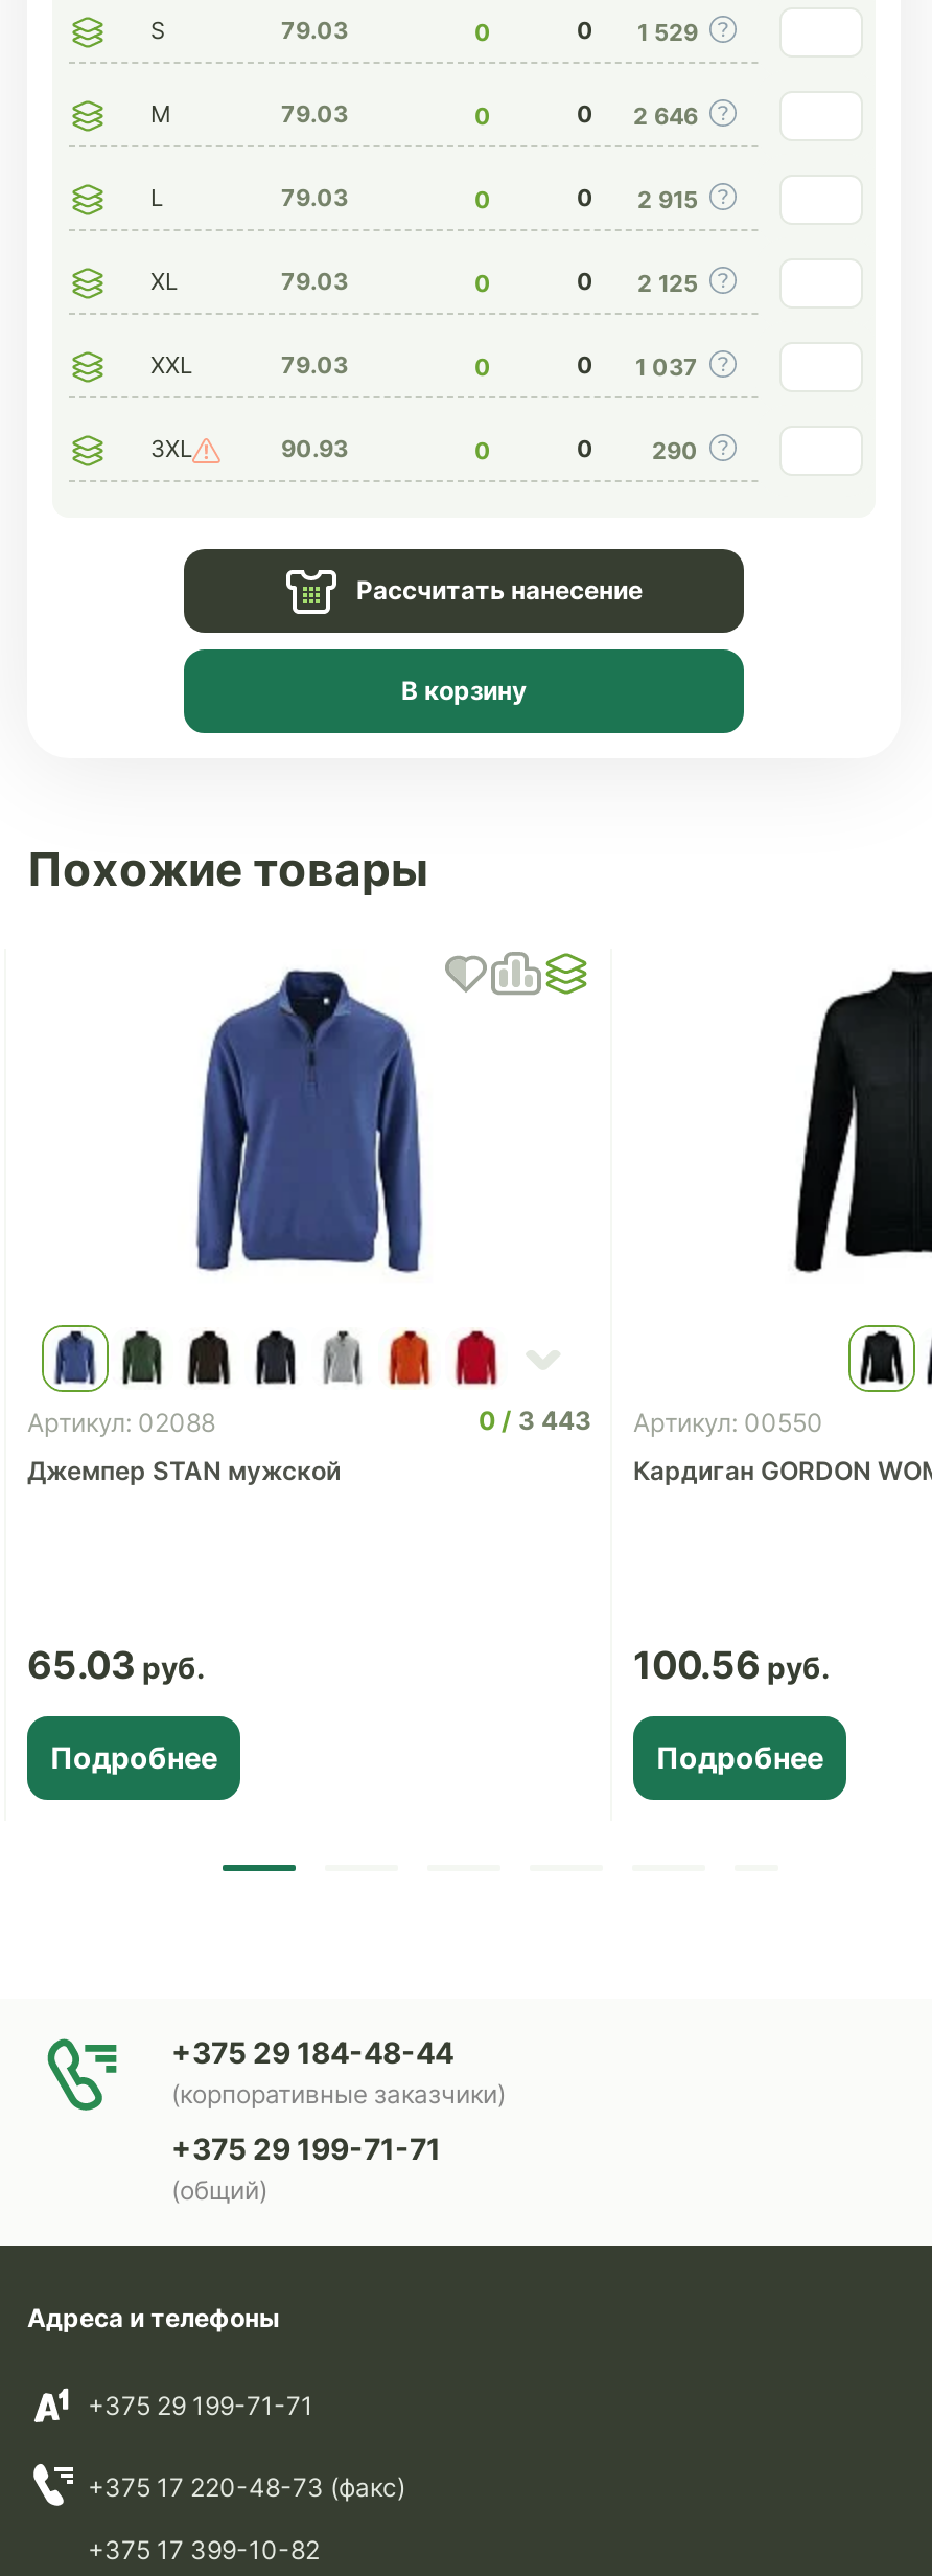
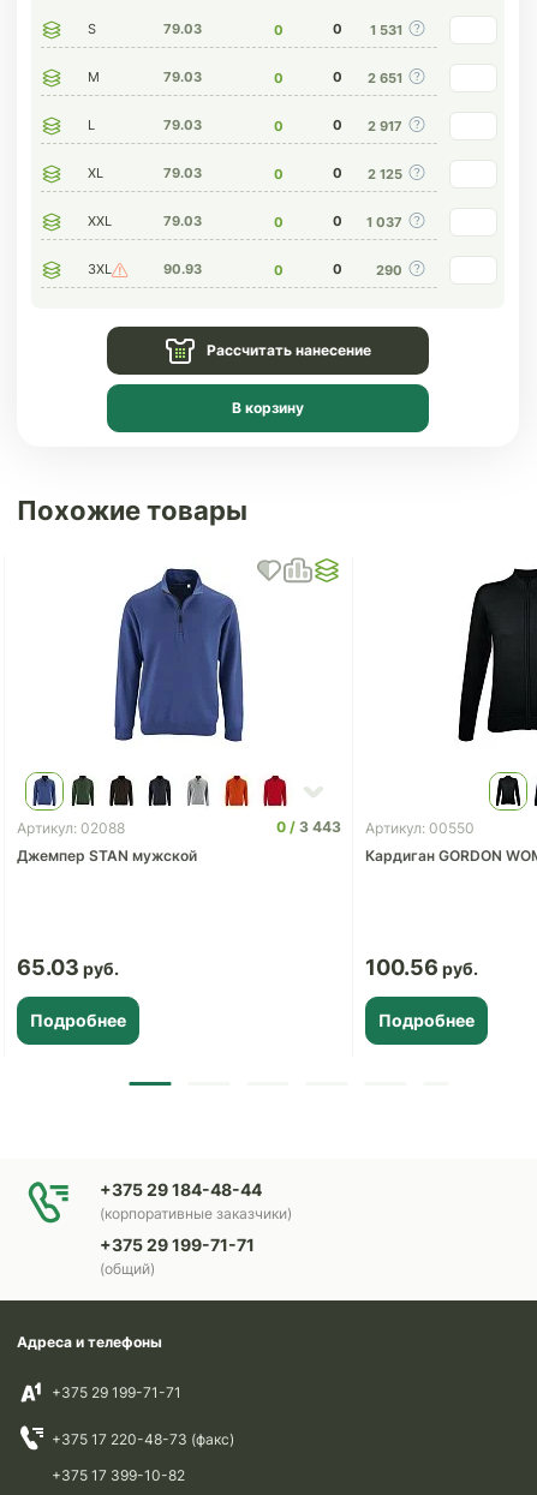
- 0 1 529
+ 0 1 531

- 0 2 646
+ 0 2 651

- 0 2 915
+ 0 2 917
